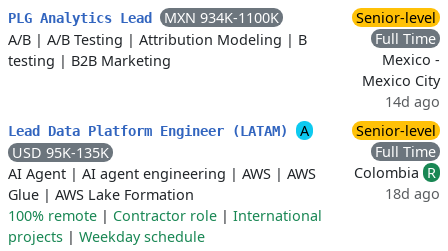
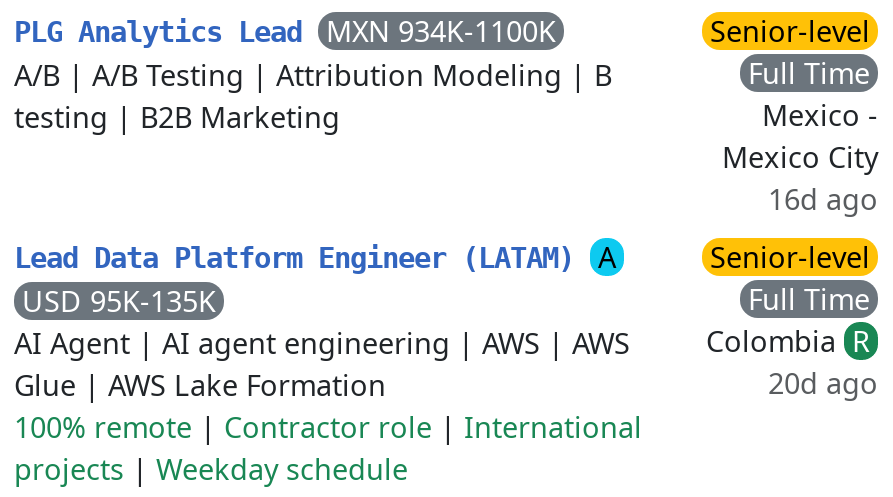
- 14d ago
+ 16d ago

- 18d ago
+ 20d ago
